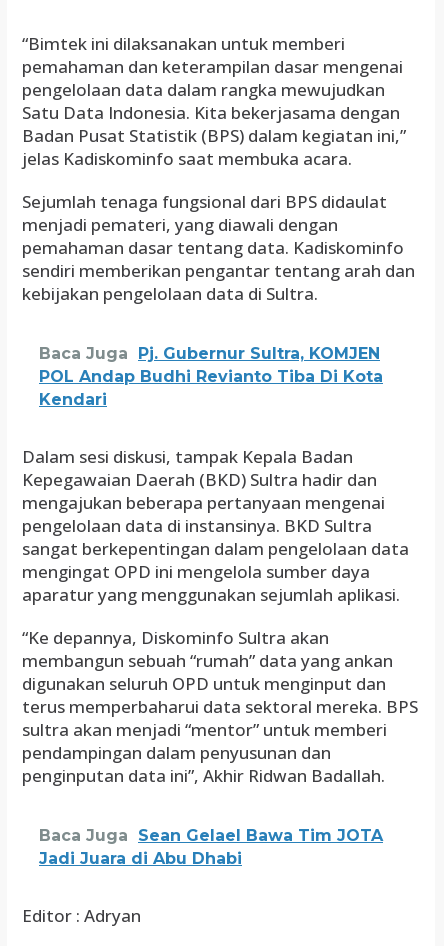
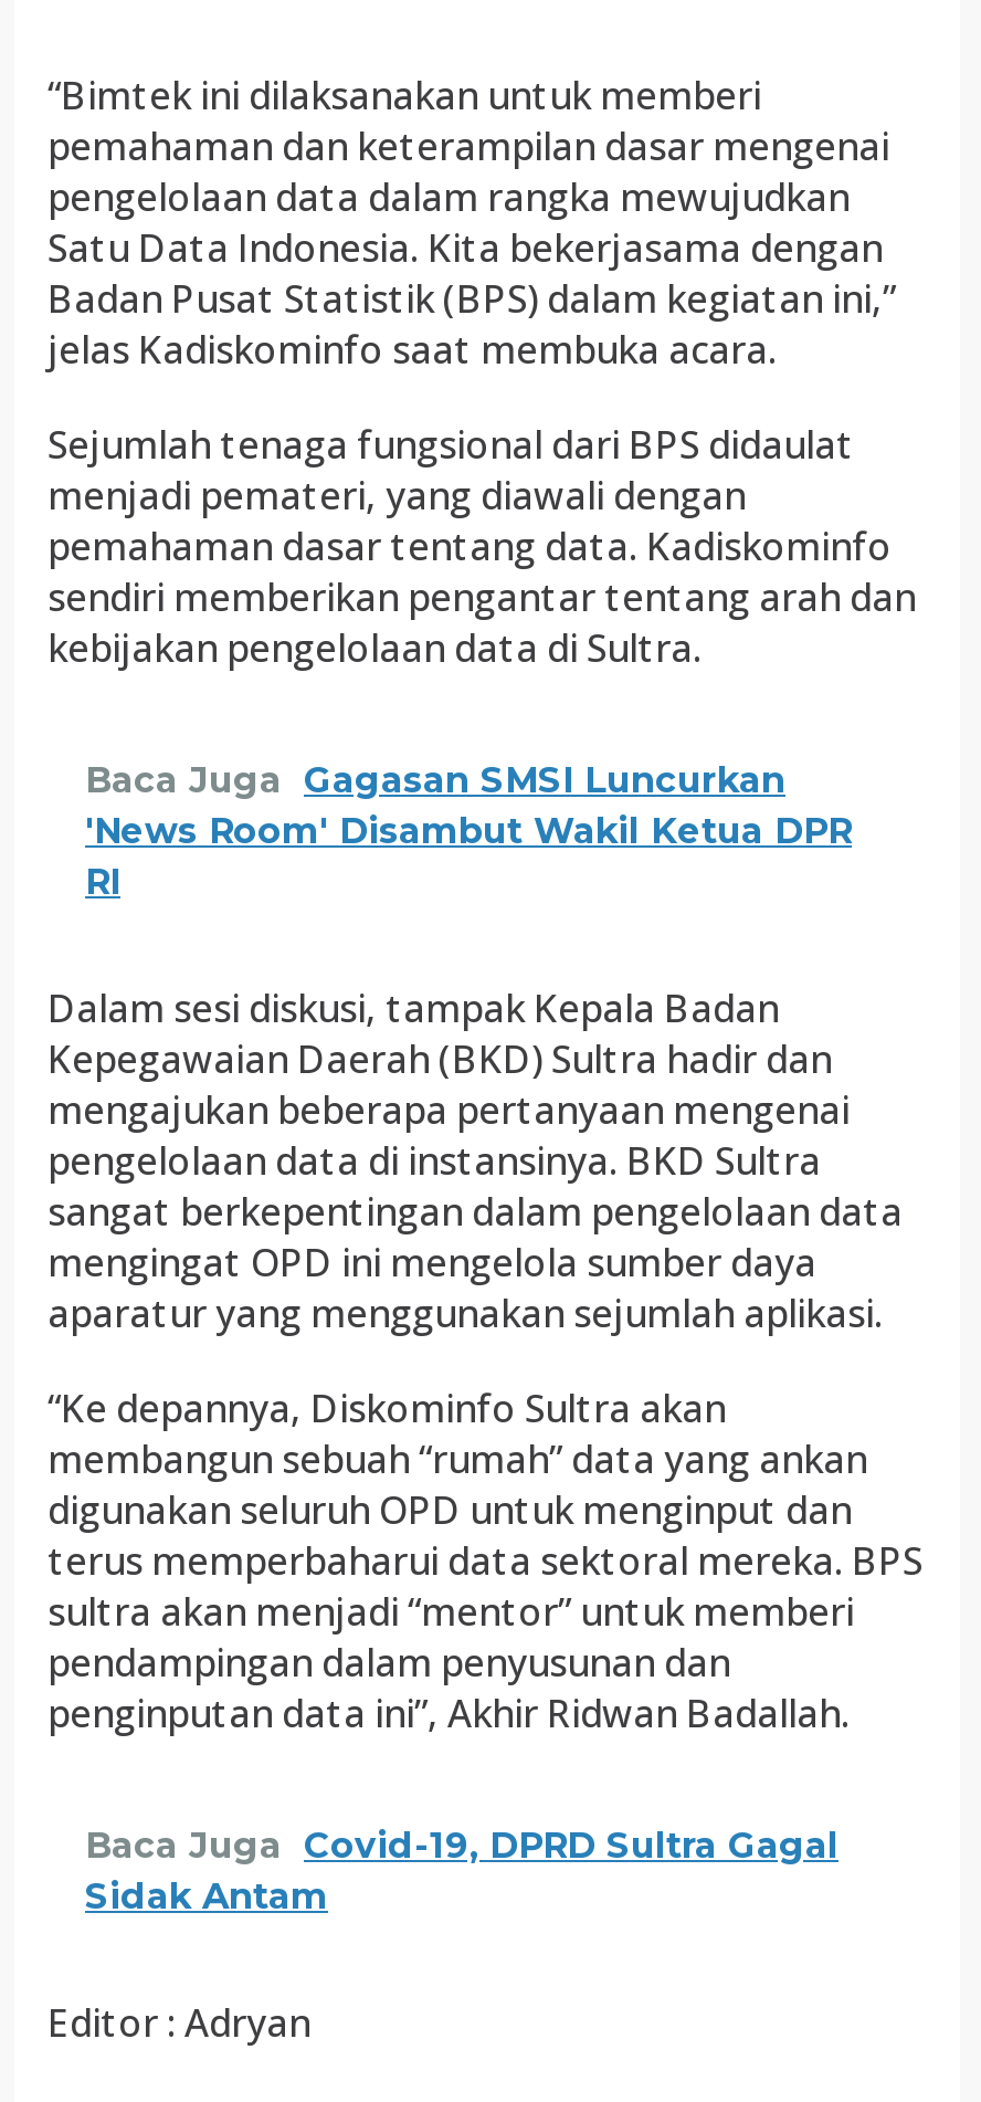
- Baca Juga Pj. Gubernur Sultra, KOMJEN
- POL Andap Budhi Revianto Tiba Di Kota
- Kendari
+ Baca Juga Gagasan SMSI Luncurkan
+ 'News Room' Disambut Wakil Ketua DPR
+ RI

- Baca Juga Sean Gelael Bawa Tim JOTA
- Jadi Juara di Abu Dhabi
+ Baca Juga Covid-19, DPRD Sultra Gagal
+ Sidak Antam
